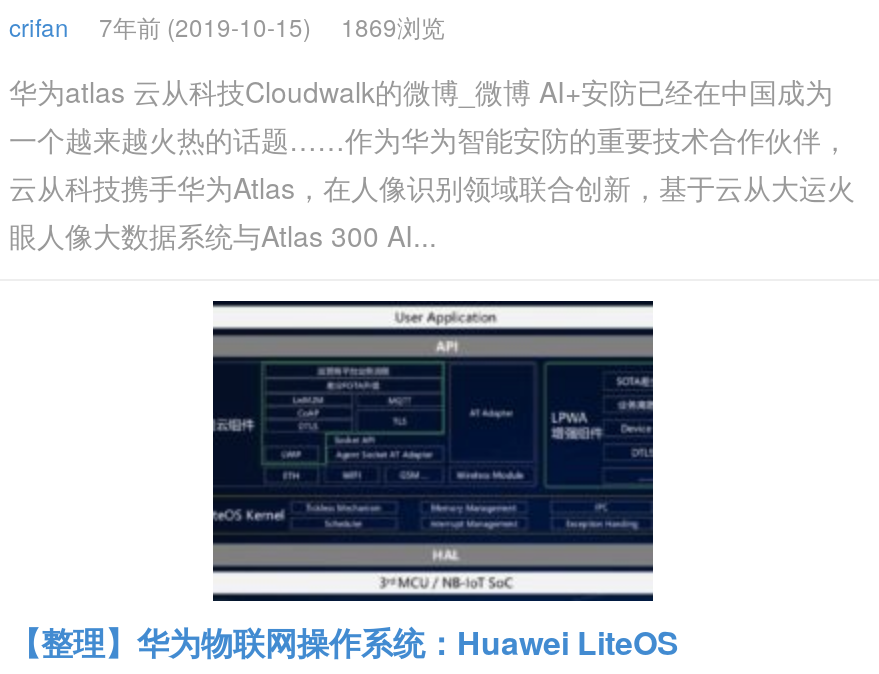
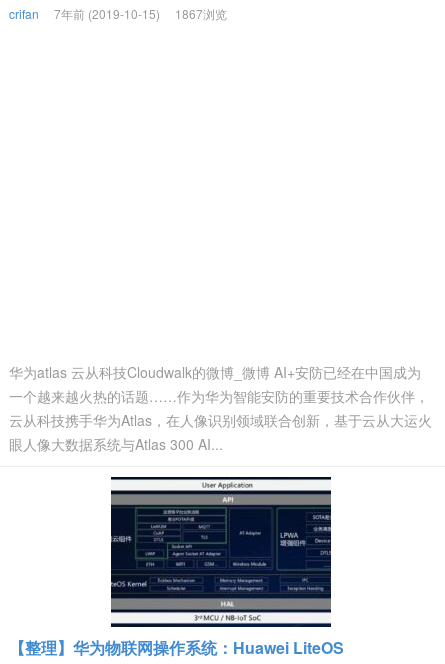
- crifan 7年前 (2019-10-15) 1869浏览
+ crifan 7年前 (2019-10-15) 1867浏览
